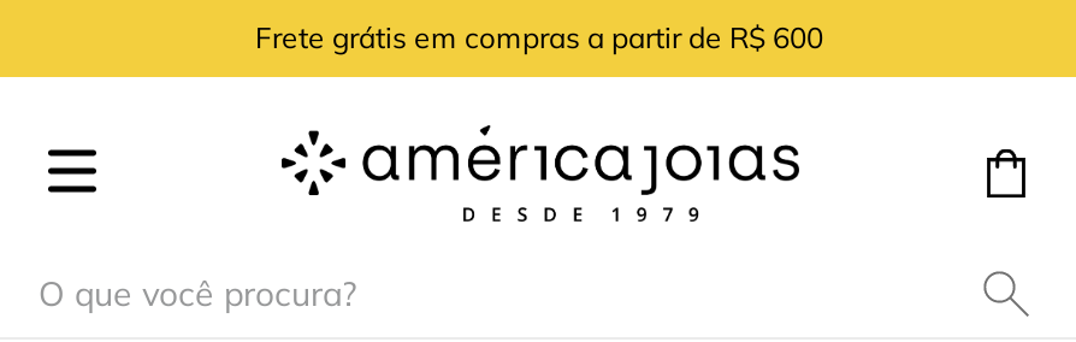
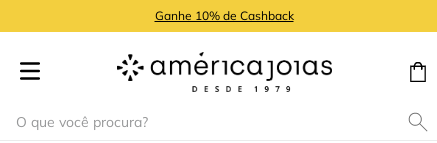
- Frete grátis em compras a partir de R$ 600
+ Ganhe 10% de Cashback
